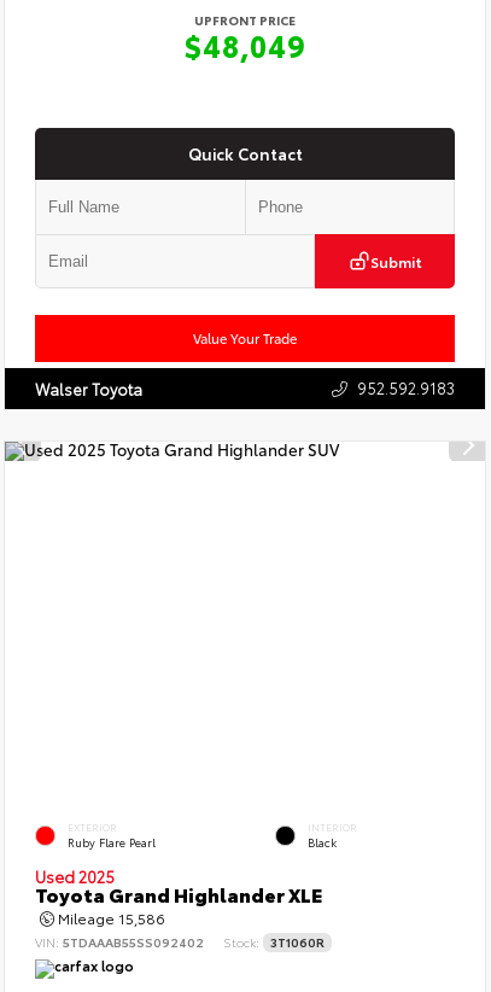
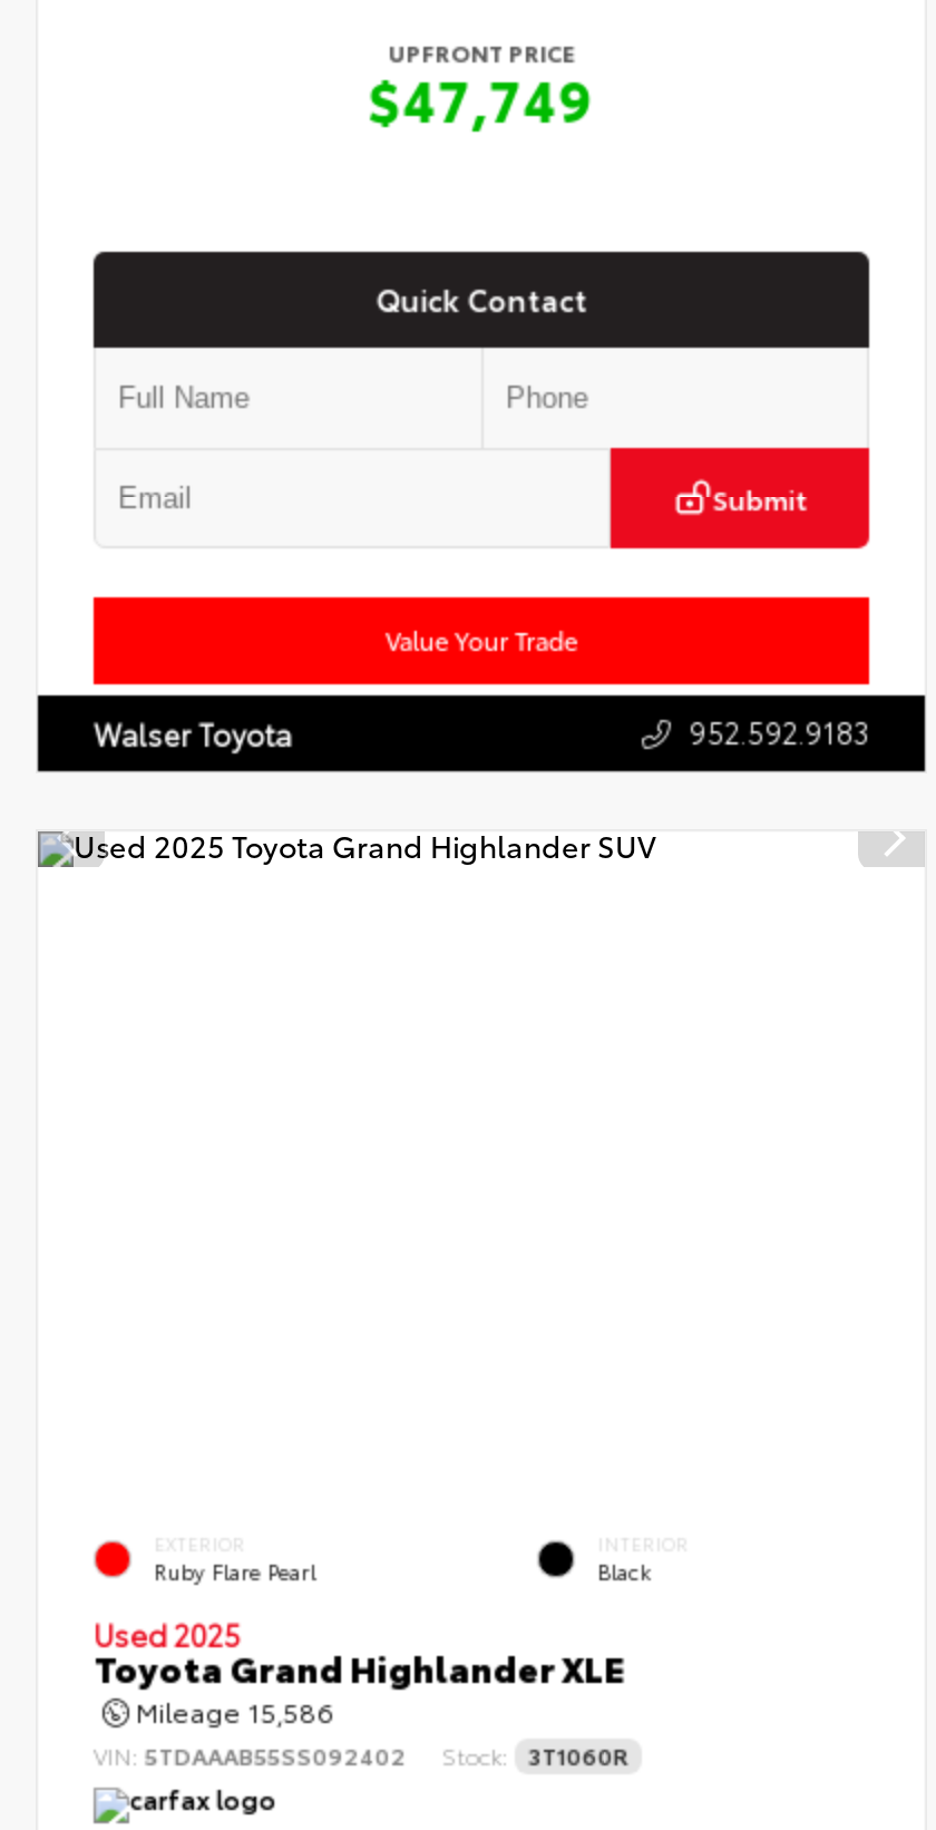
- $48,049
+ $47,749
